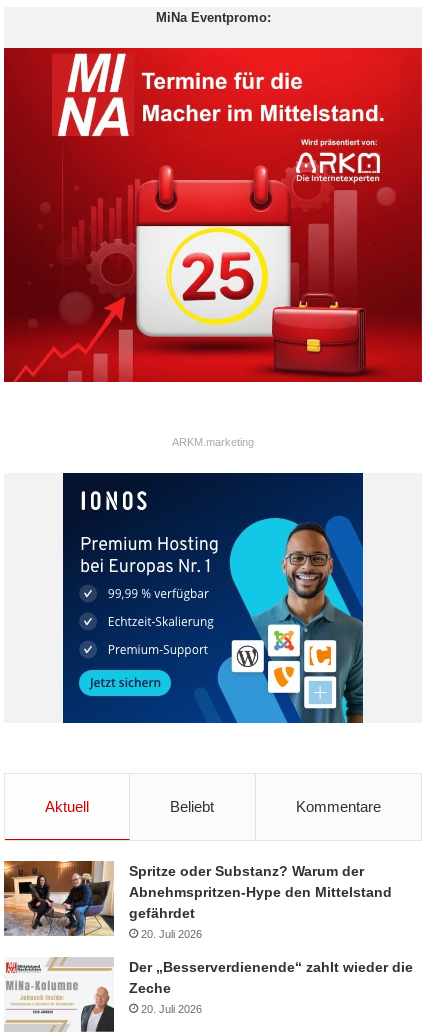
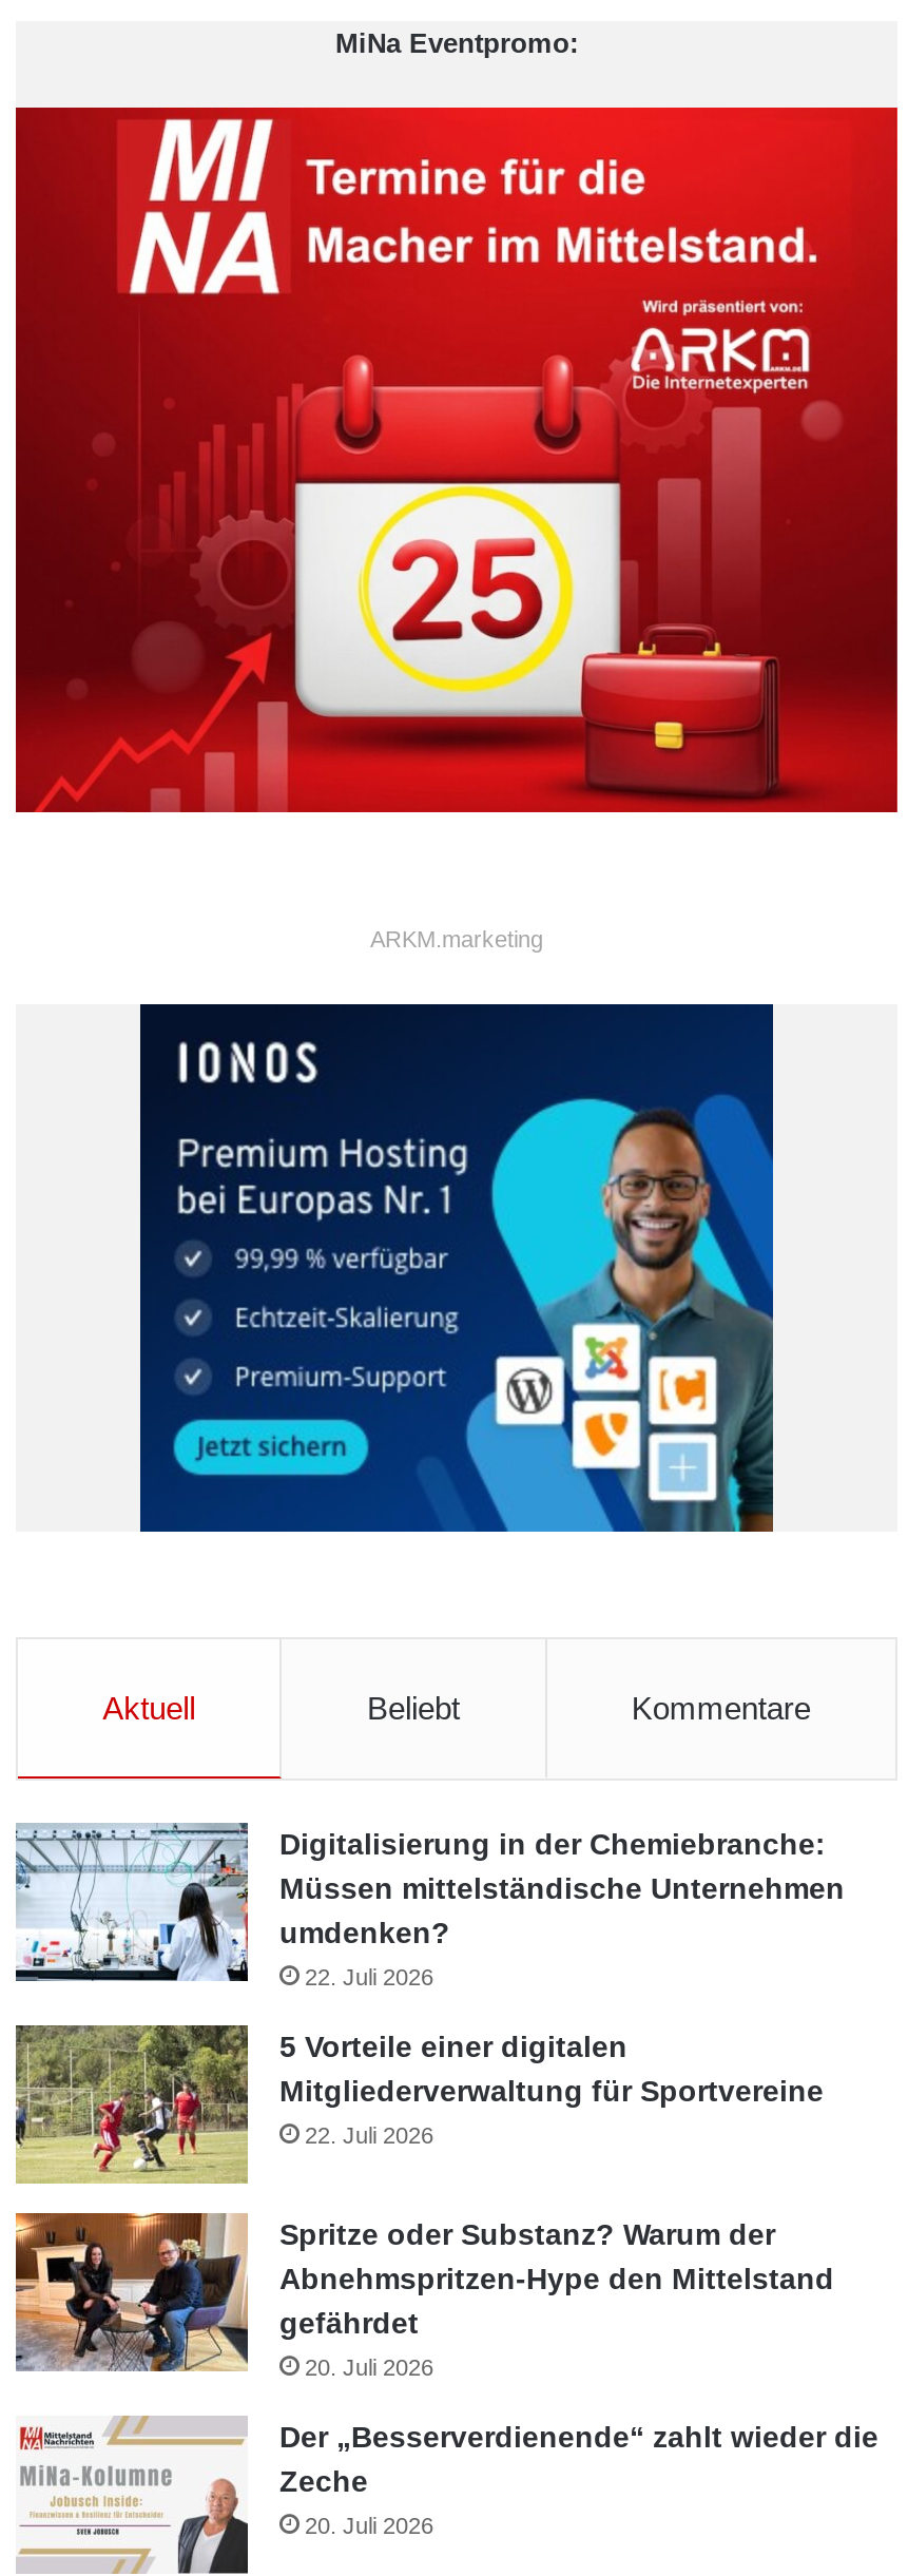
+ [image]
+ Digitalisierung in der Chemiebranche:
+ Müssen mittelständische Unternehmen
+ umdenken?
+ 22. Juli 2026
+ 5 Vorteile einer digitalen
+ Mitgliederverwaltung für Sportvereine
+ 22. Juli 2026

+ [image]
